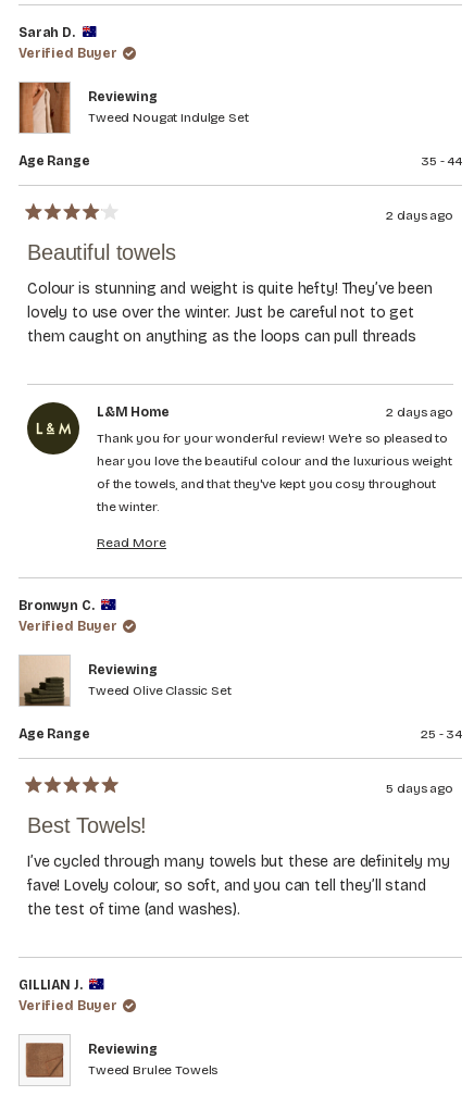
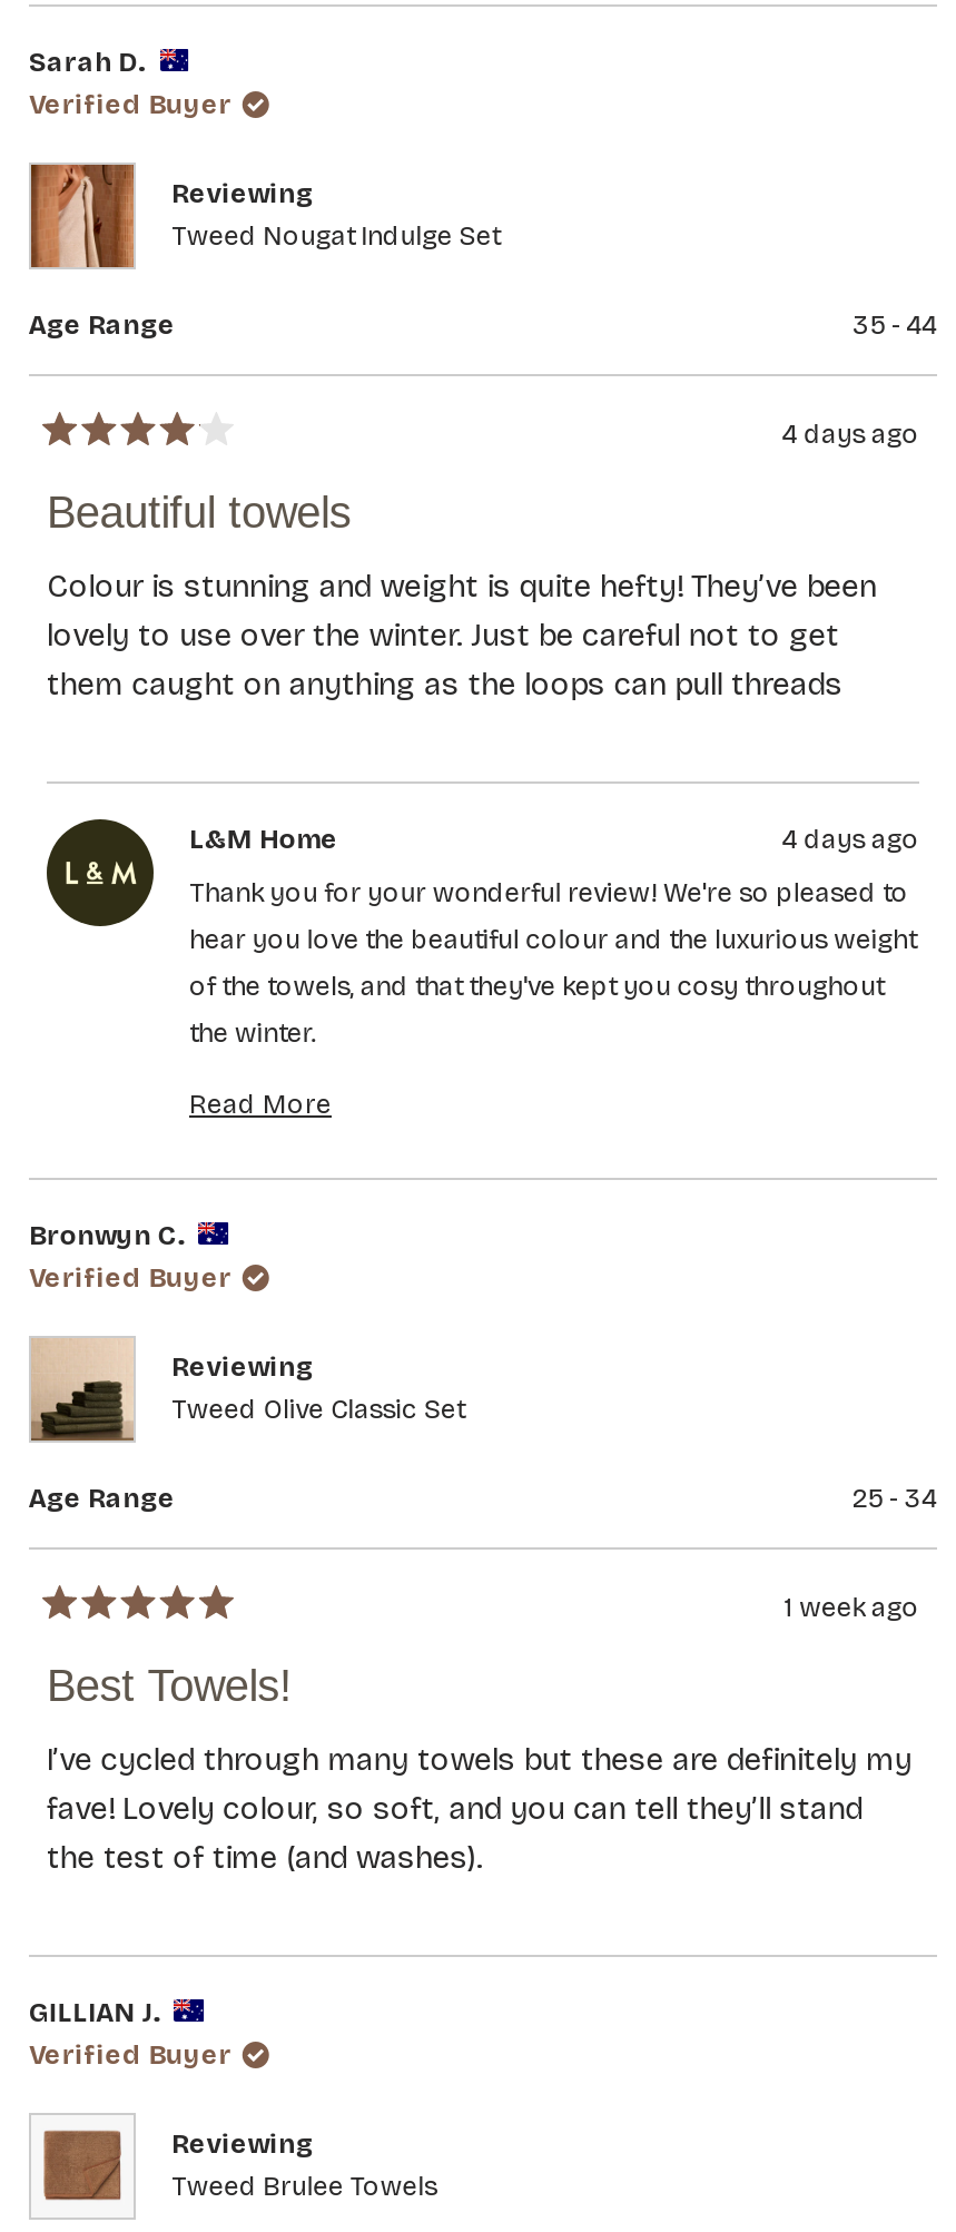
- 2 days ago
+ 4 days ago

- 2 days ago
+ 4 days ago

- 5 days ago
+ 1 week ago
